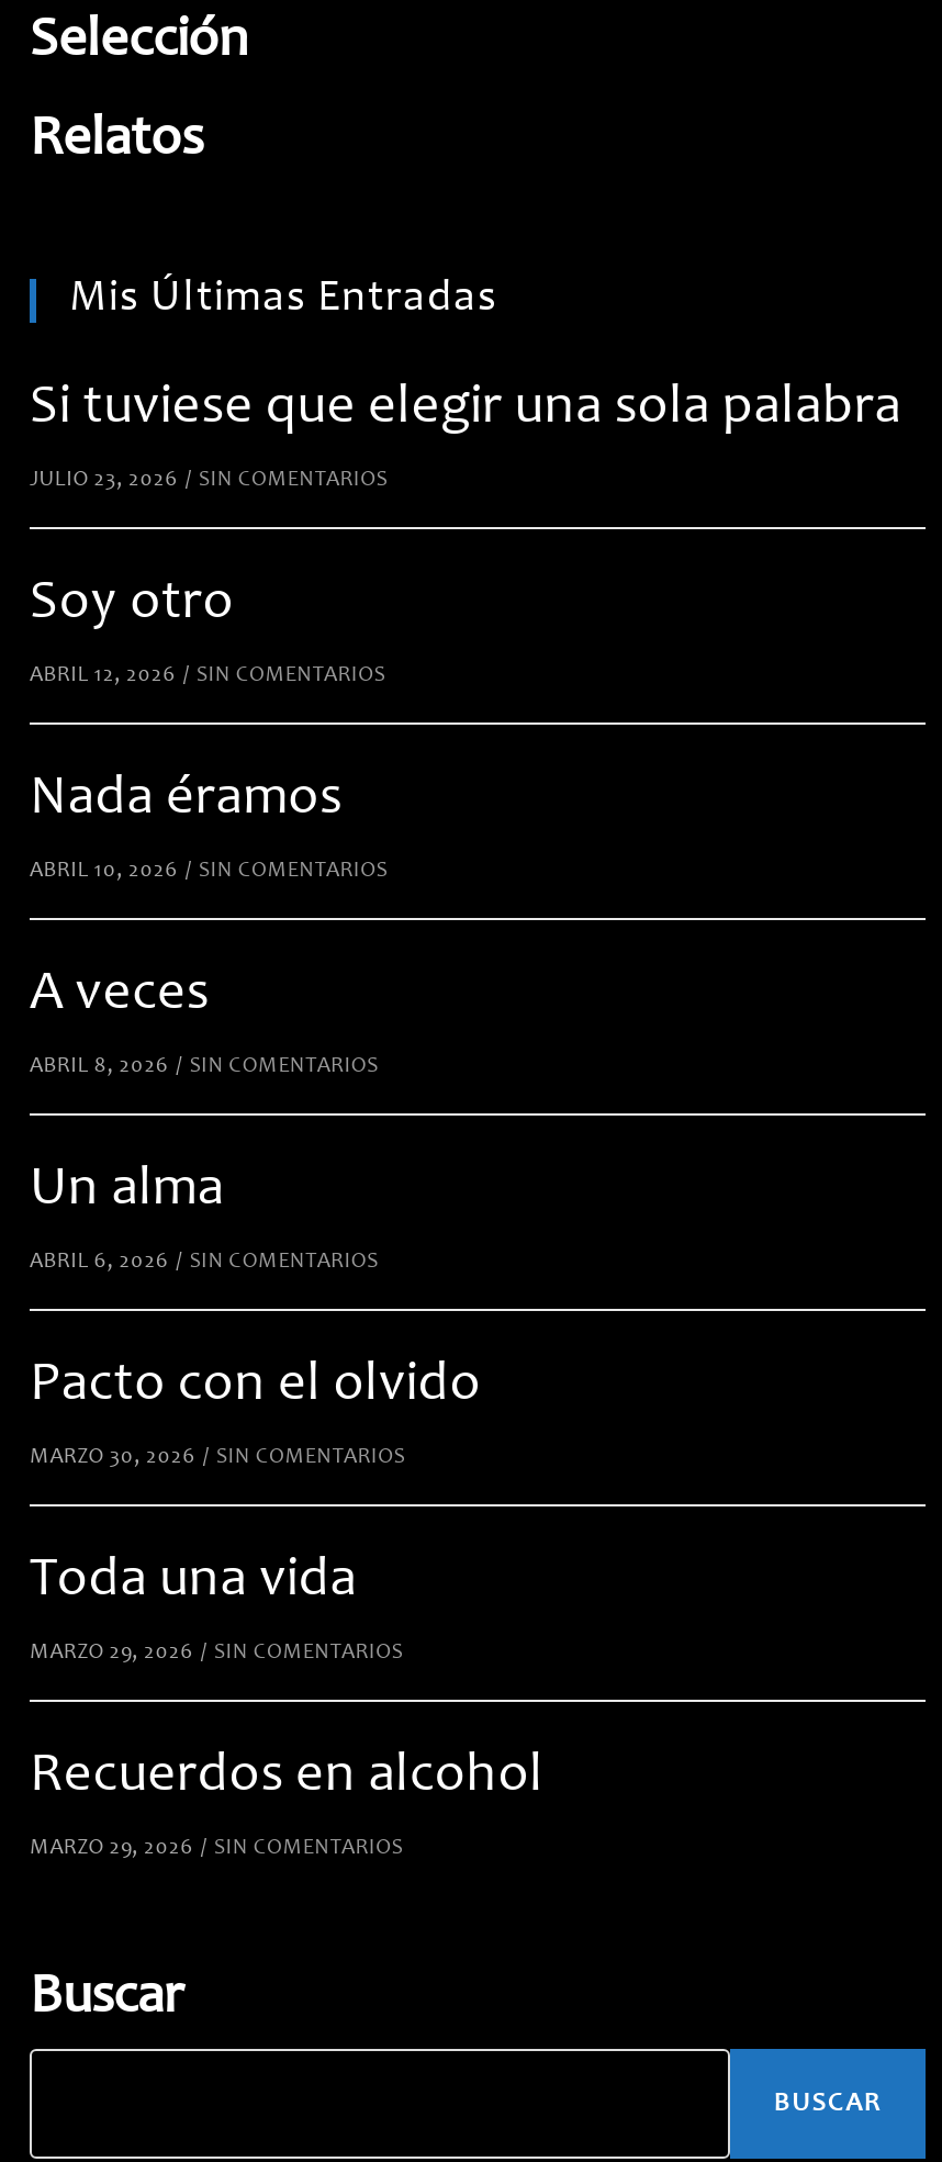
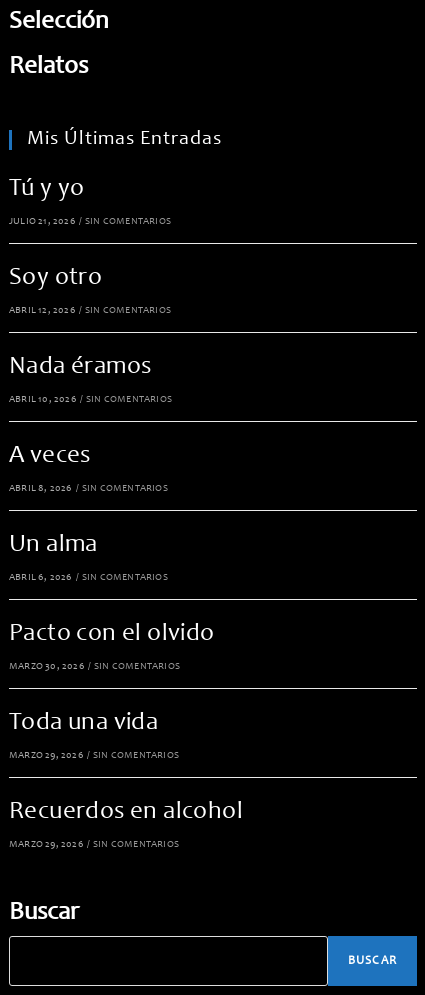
- Si tuviese que elegir una sola palabra
+ Tú y yo

- JULIO 23, 2026 / SIN COMENTARIOS
+ JULIO 21, 2026 / SIN COMENTARIOS
